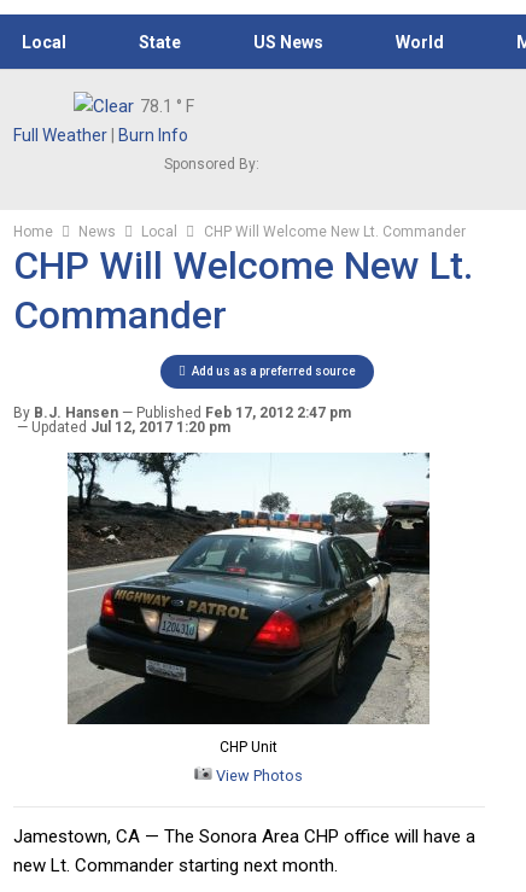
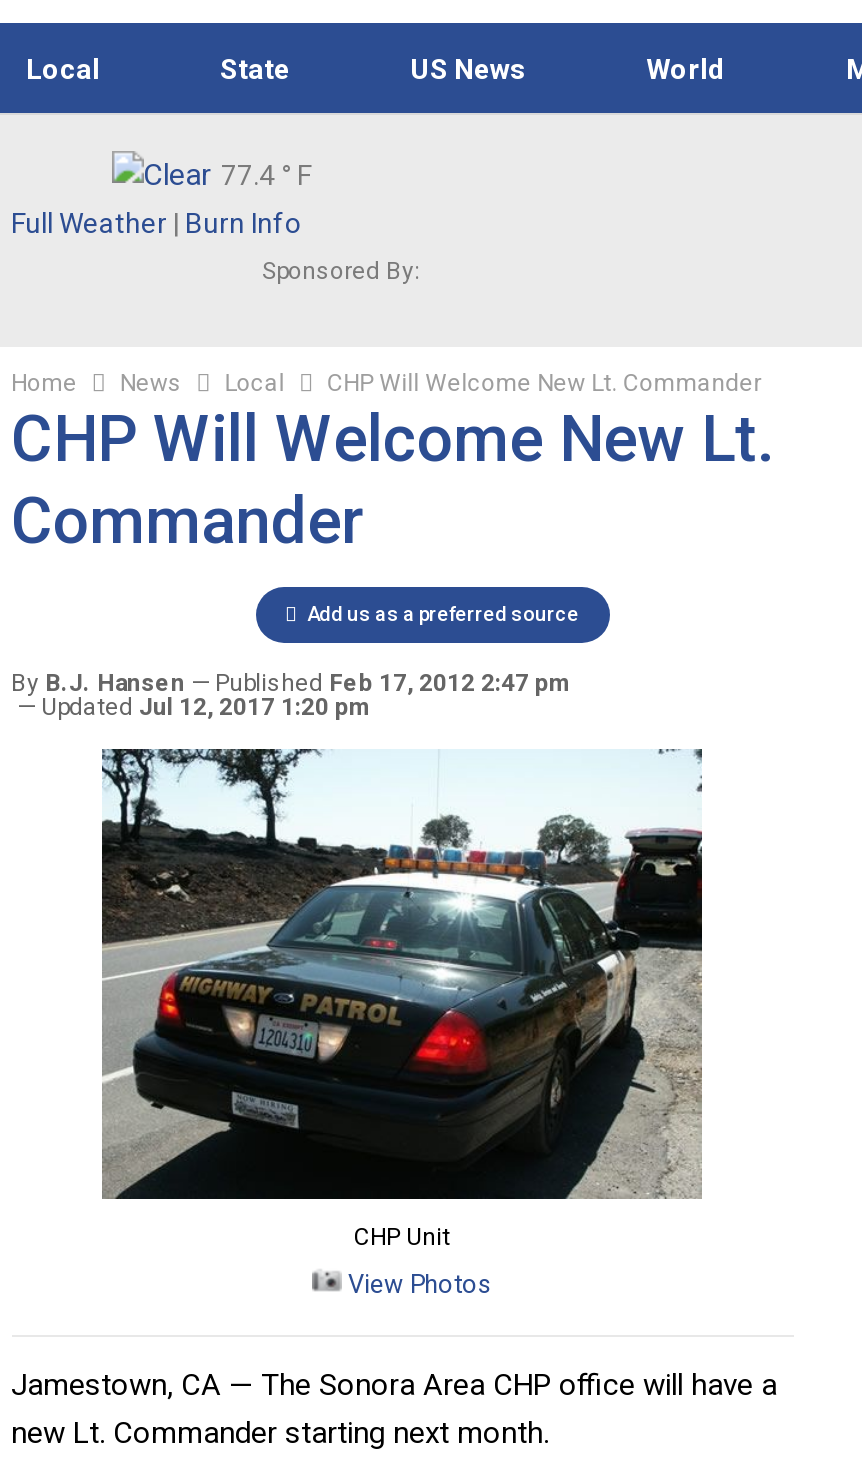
- 78.1 ° F
+ 77.4 ° F
